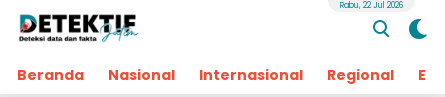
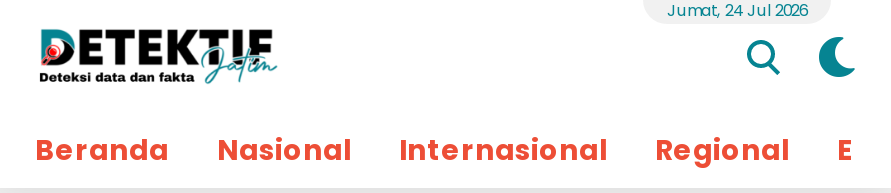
- Rabu, 22 Jul 2026
+ Jumat, 24 Jul 2026
